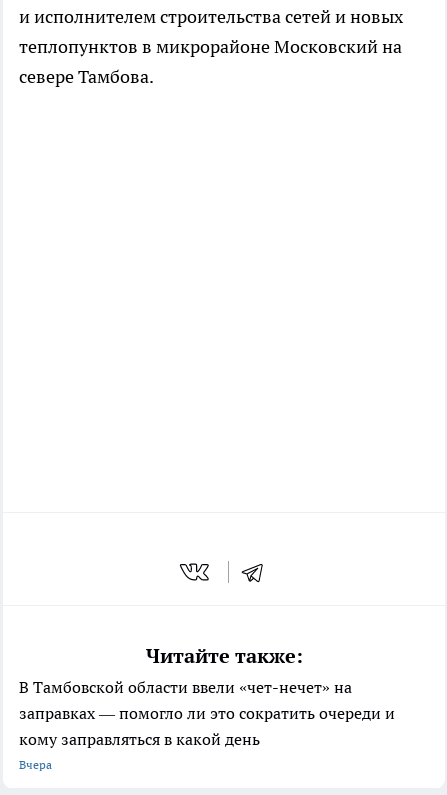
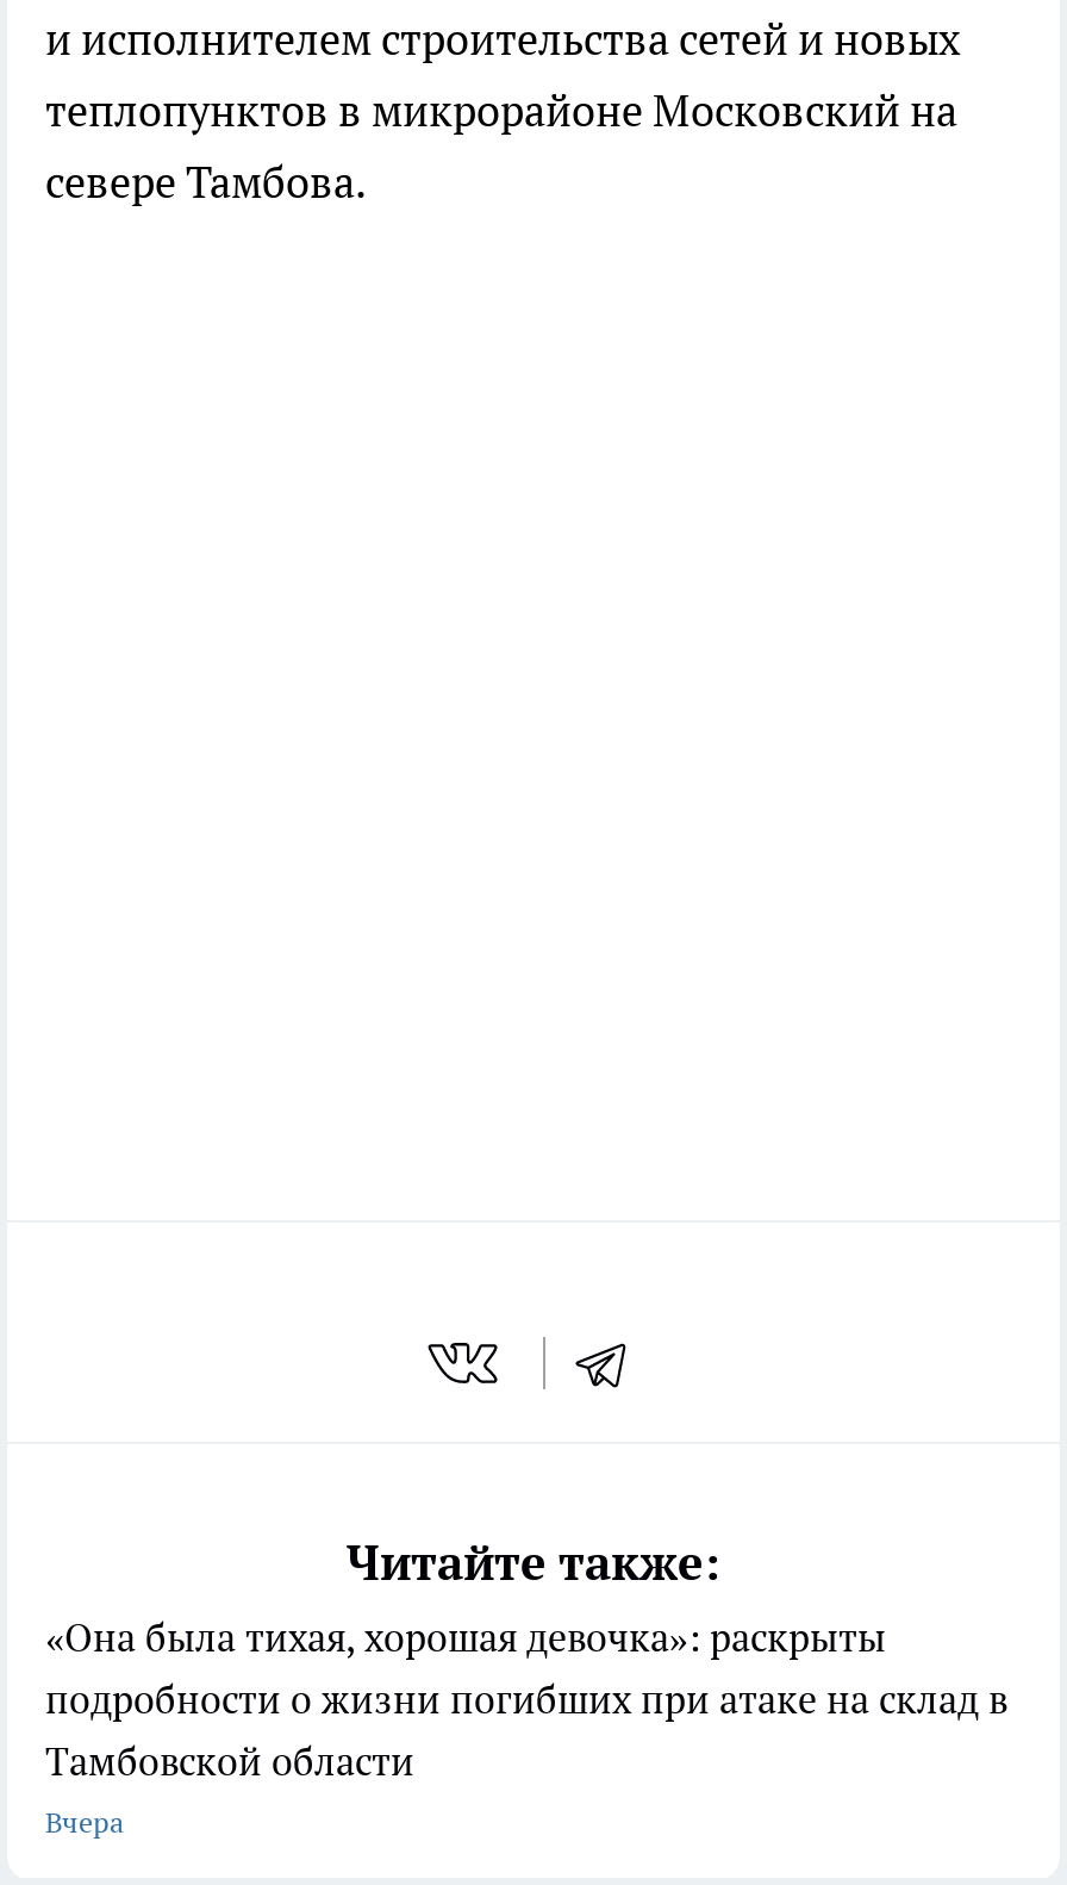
- В Тамбовской области ввели «чет-нечет» на
- заправках — помогло ли это сократить очереди и
- кому заправляться в какой день
+ «Она была тихая, хорошая девочка»: раскрыты
+ подробности о жизни погибших при атаке на склад в
+ Тамбовской области
